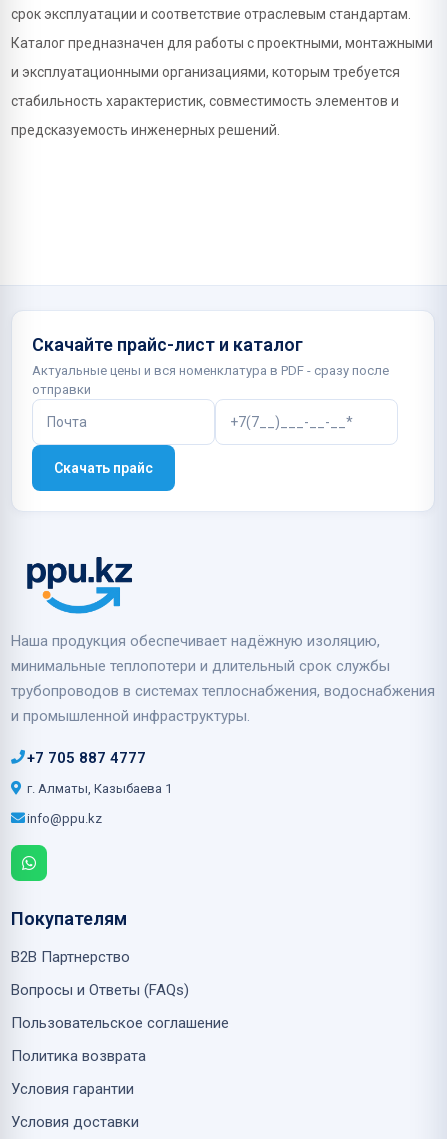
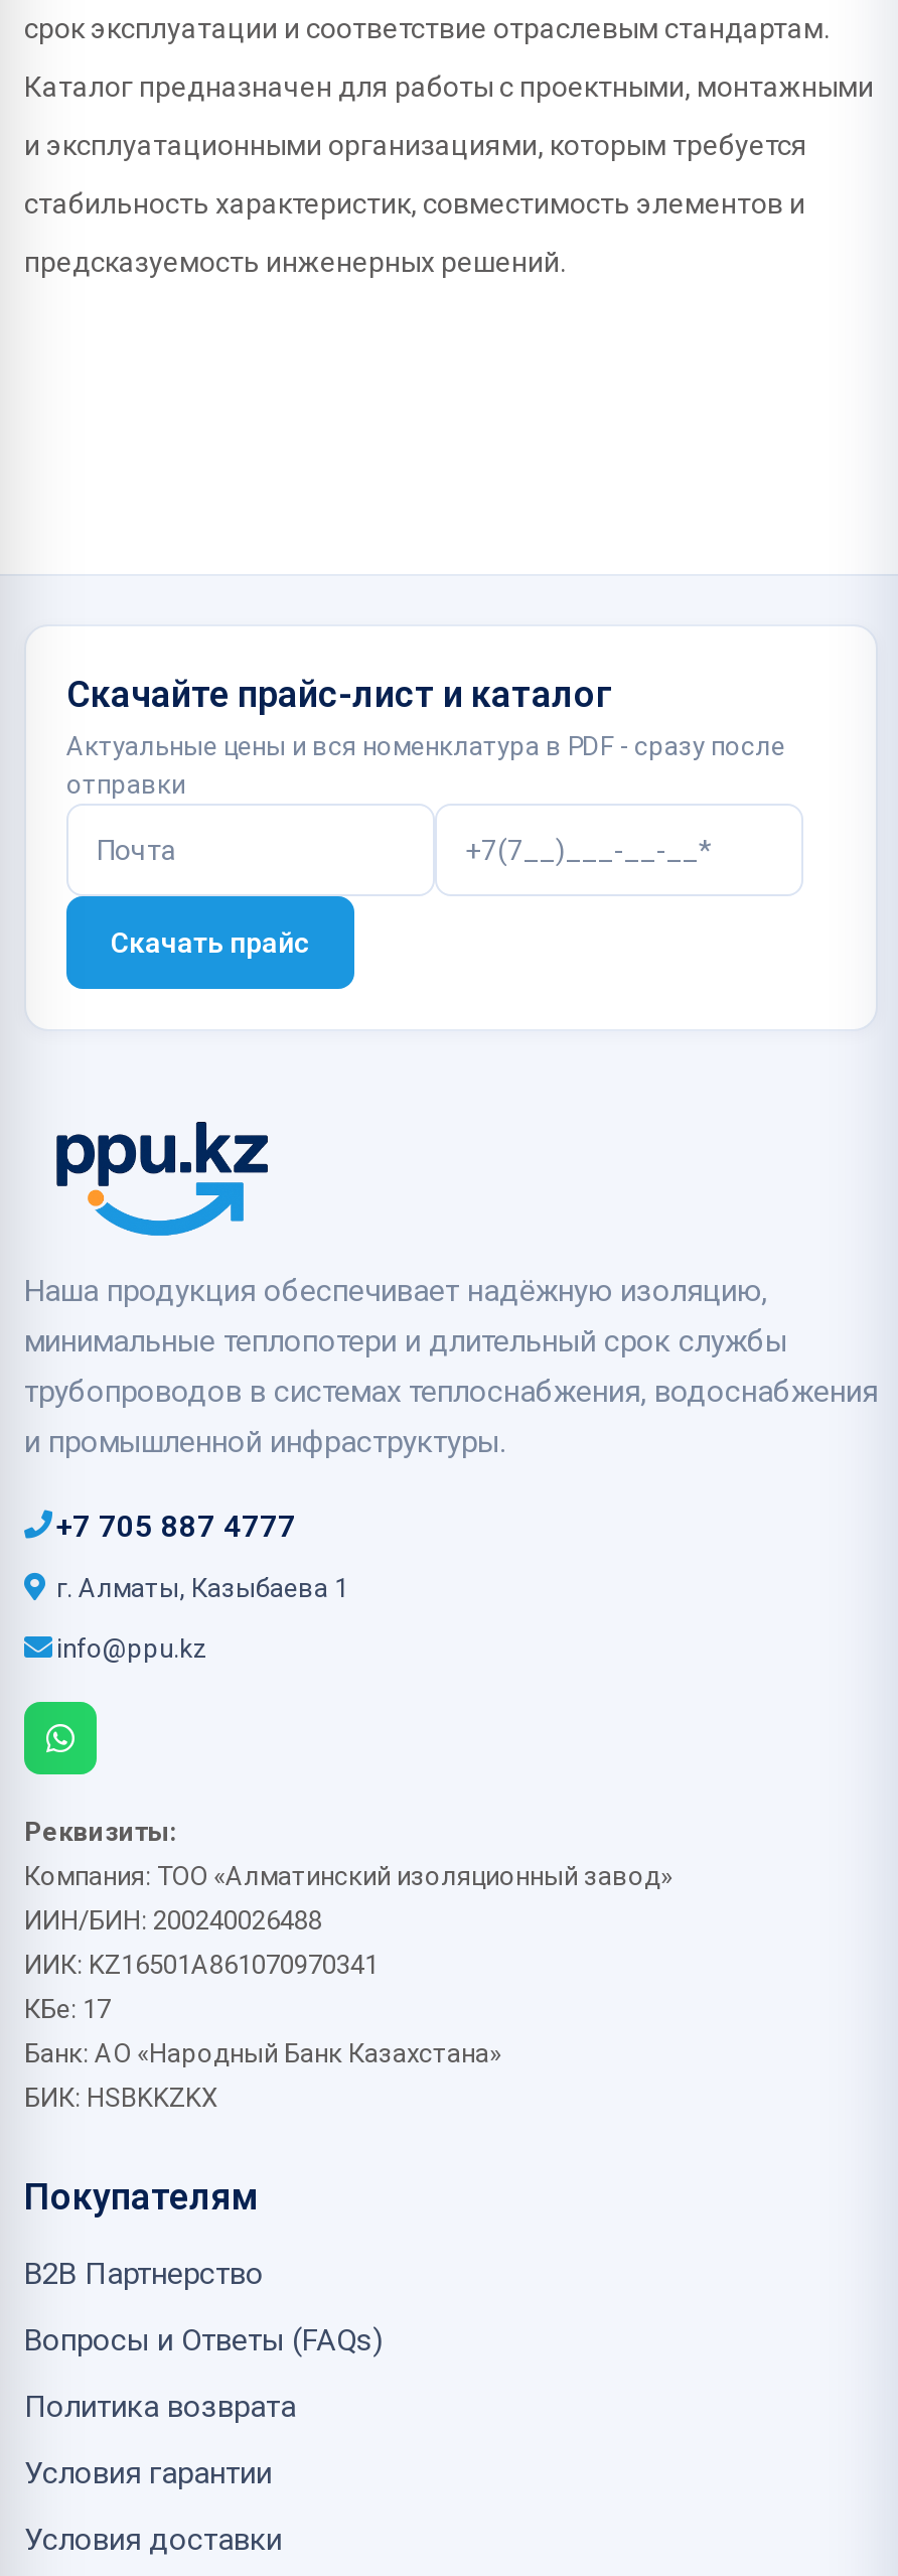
+ Реквизиты:
+ Компания: ТОО «Алматинский изоляционный завод»
+ ИИН/БИН: 200240026488
+ ИИК: KZ16501A861070970341
+ КБе: 17
+ Банк: АО «Народный Банк Казахстана»
+ БИК: HSBKKZKX

moved down: Покупателям | B2B Партнерство | Вопросы и Ответы (FAQs)

- Пользовательское соглашение
